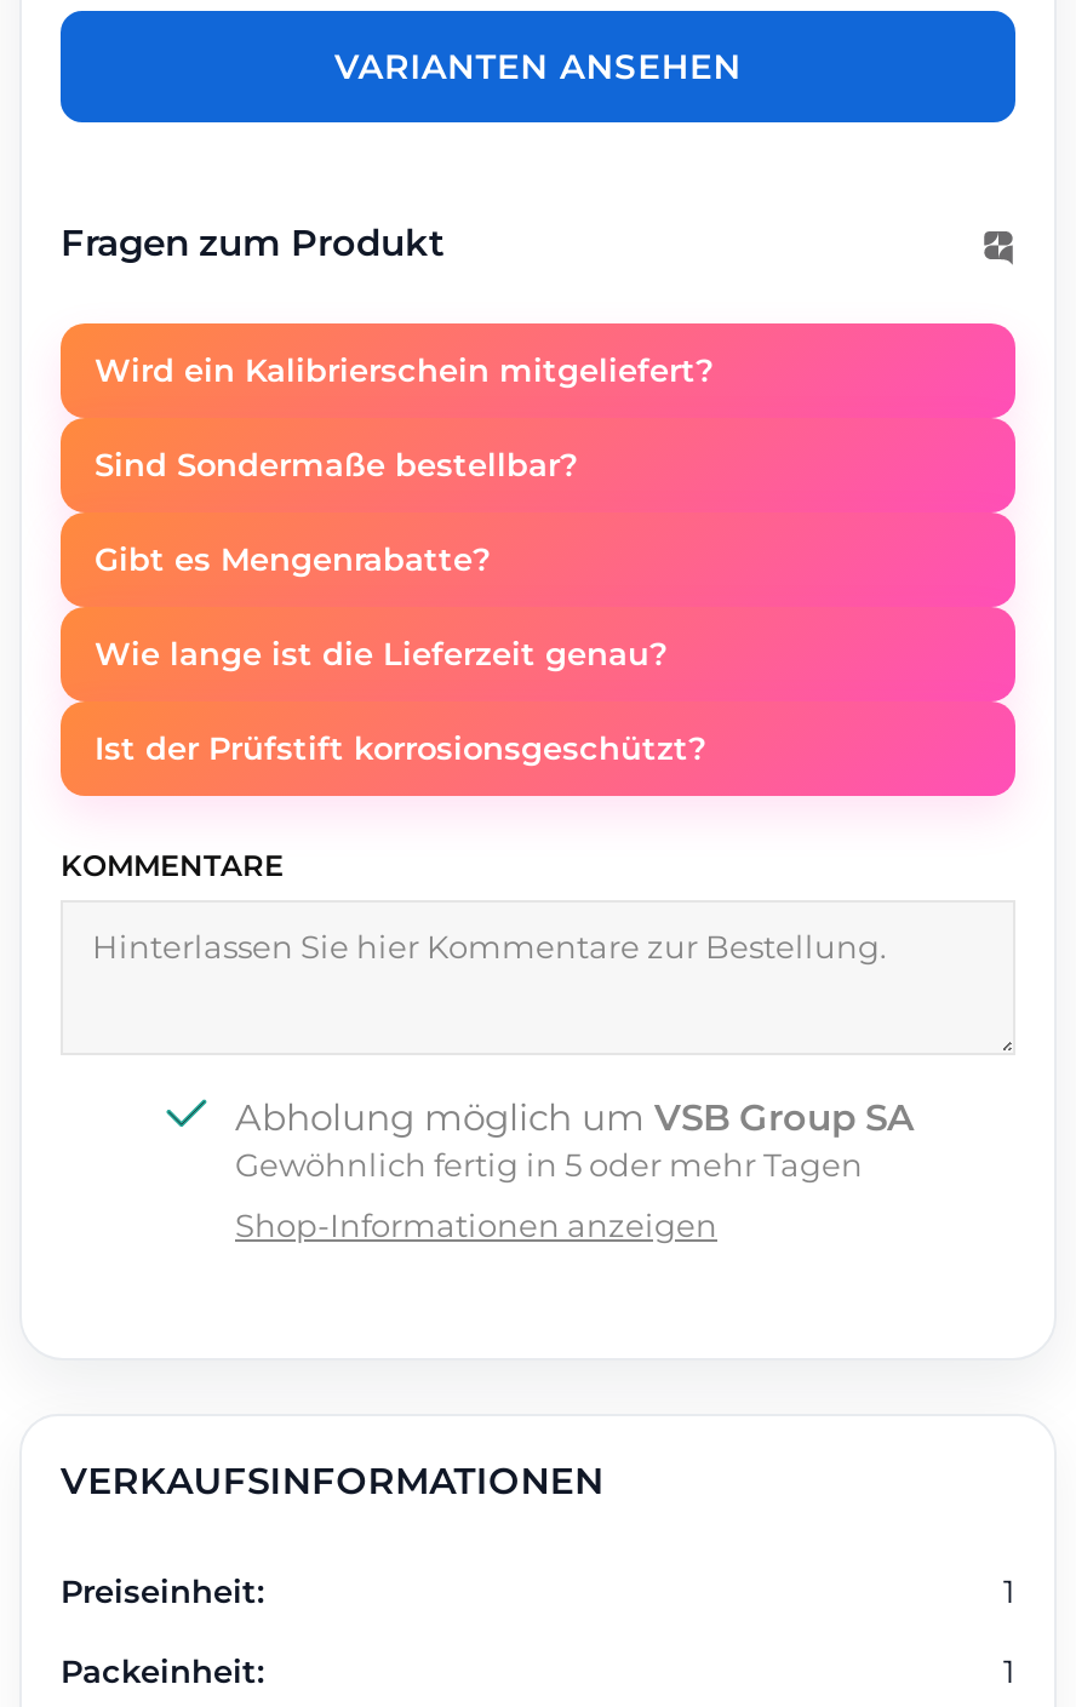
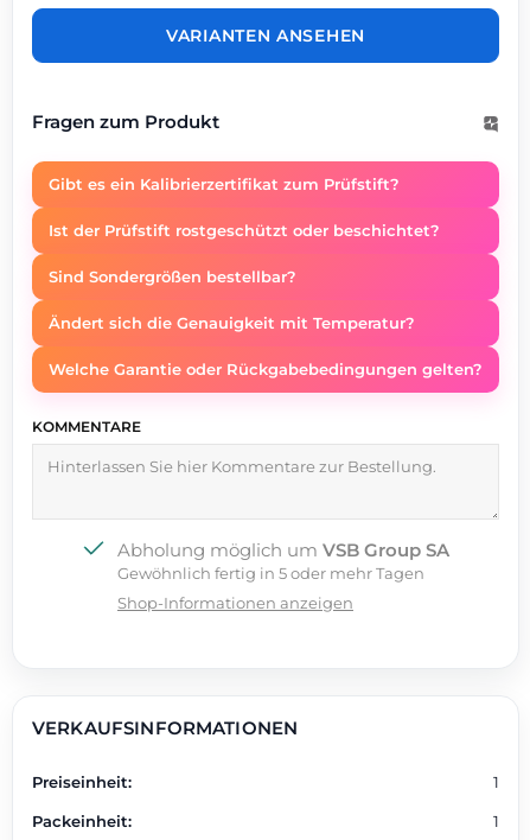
- Wird ein Kalibrierschein mitgeliefert?
+ Gibt es ein Kalibrierzertifikat zum Prüfstift?

- Sind Sondermaße bestellbar?
+ Ist der Prüfstift rostgeschützt oder beschichtet?

- Gibt es Mengenrabatte?
+ Sind Sondergrößen bestellbar?

- Wie lange ist die Lieferzeit genau?
+ Ändert sich die Genauigkeit mit Temperatur?

- Ist der Prüfstift korrosionsgeschützt?
+ Welche Garantie oder Rückgabebedingungen gelten?
